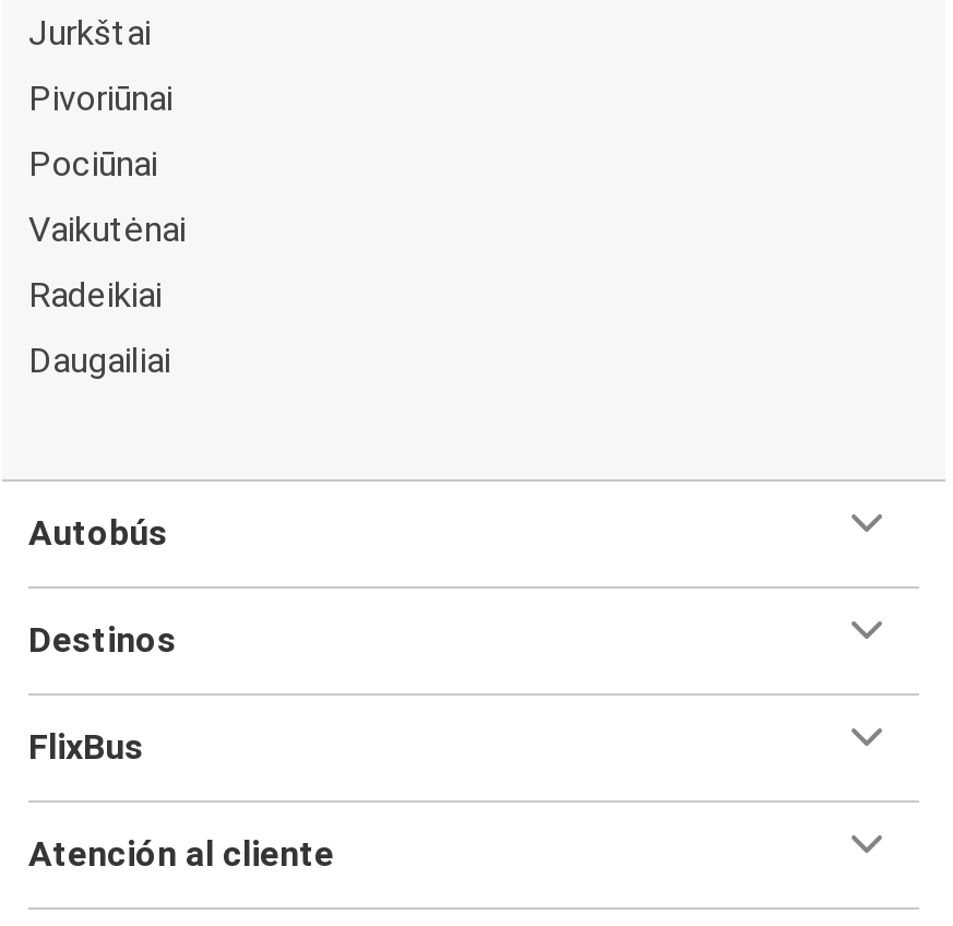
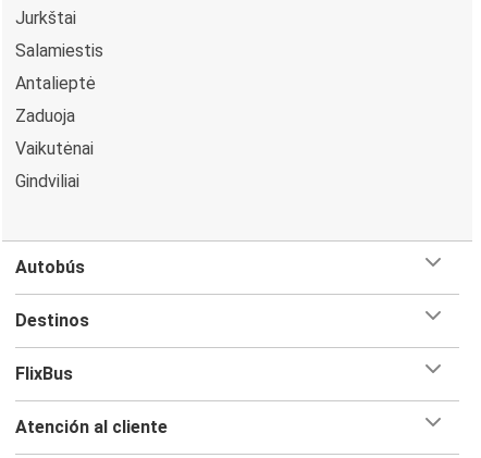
- Pivoriūnai
- Pociūnai
+ Salamiestis
+ Antalieptė
+ Zaduoja

moved down: Vaikutėnai

- Radeikiai
- Daugailiai
+ Gindviliai
